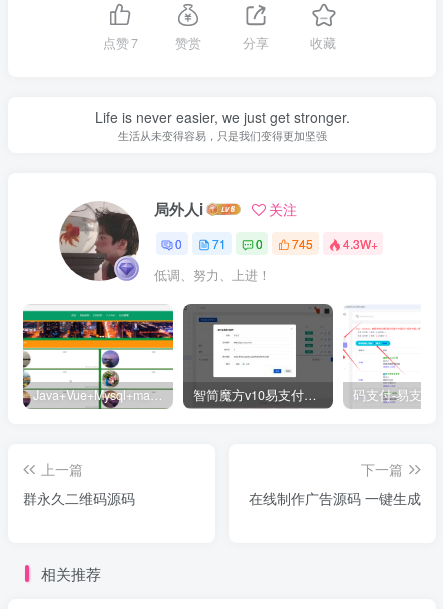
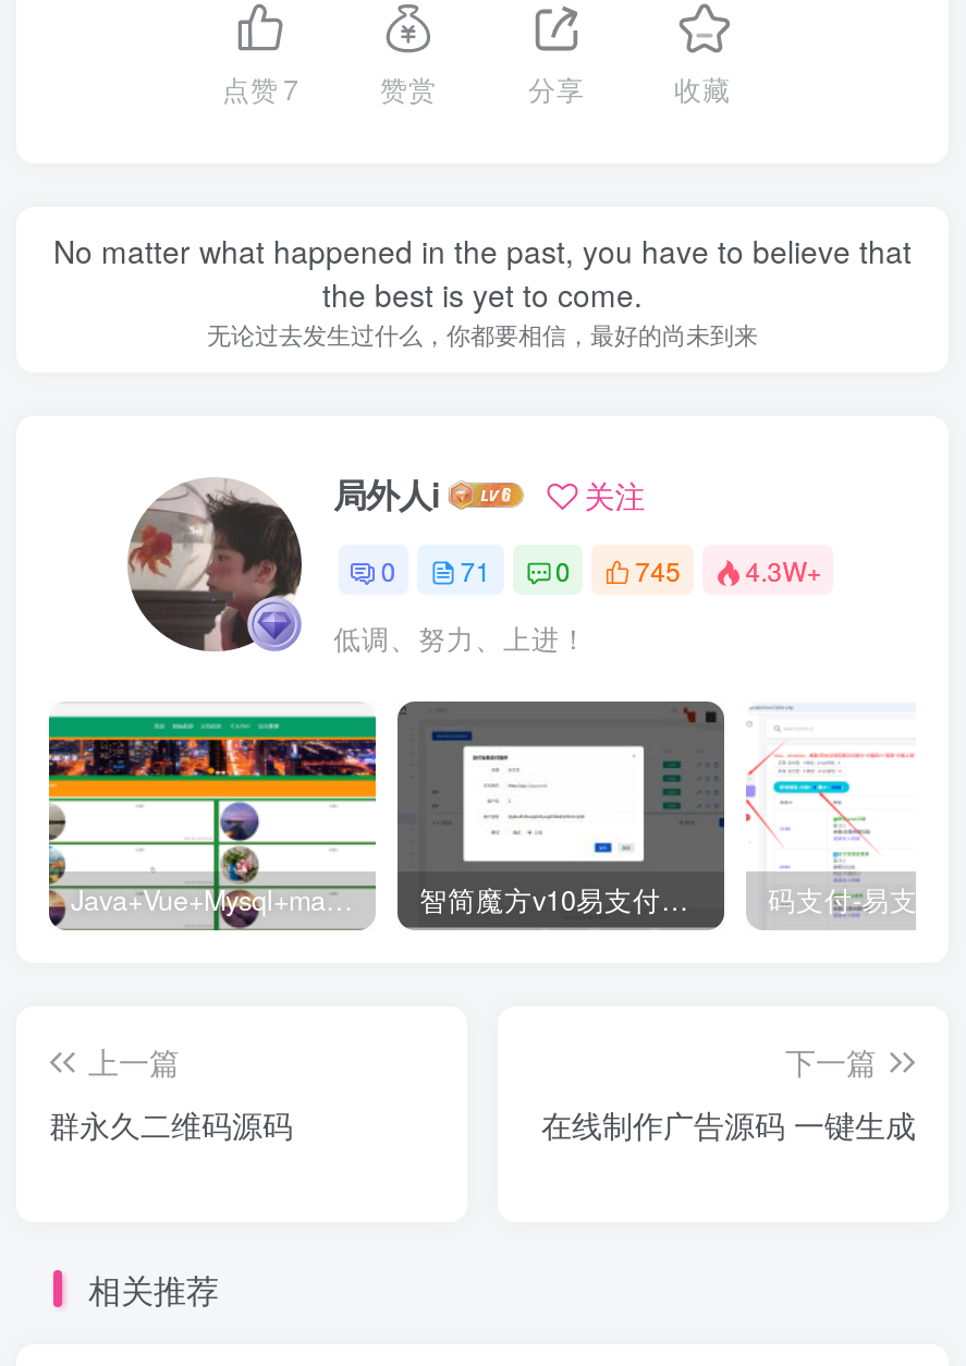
- Life is never easier, we just get stronger.
- 生活从未变得容易，只是我们变得更加坚强
+ No matter what happened in the past, you have to believe that
+ the best is yet to come.
+ 无论过去发生过什么，你都要相信，最好的尚未到来
